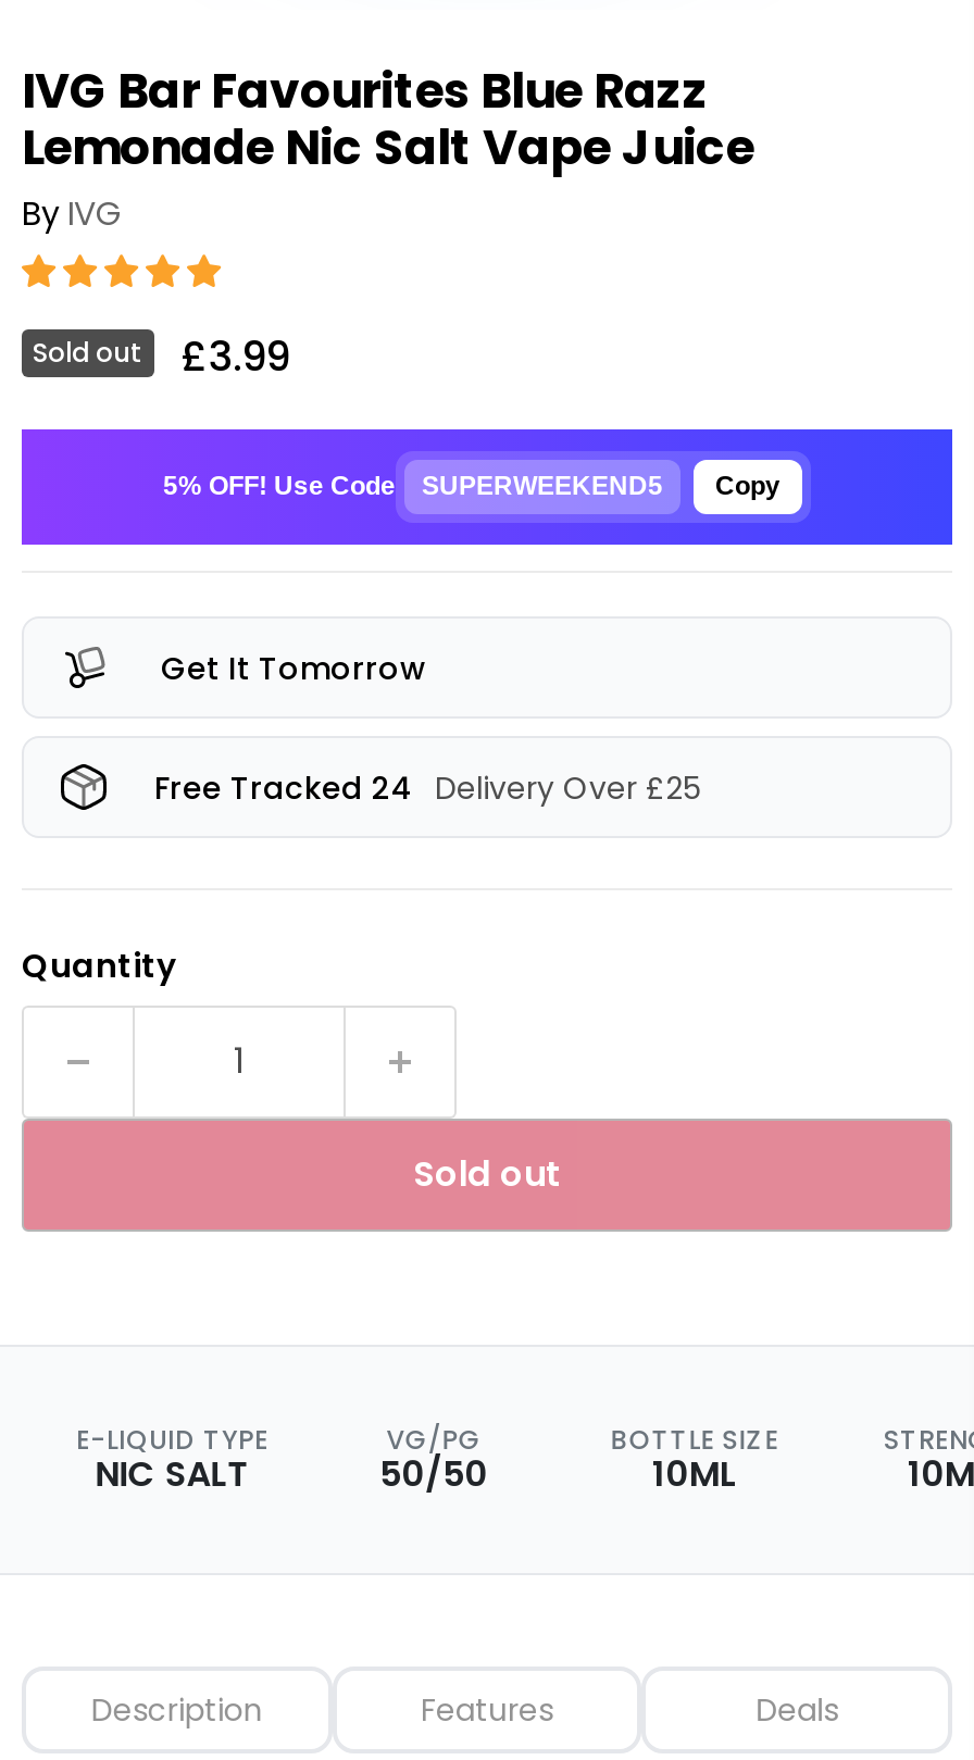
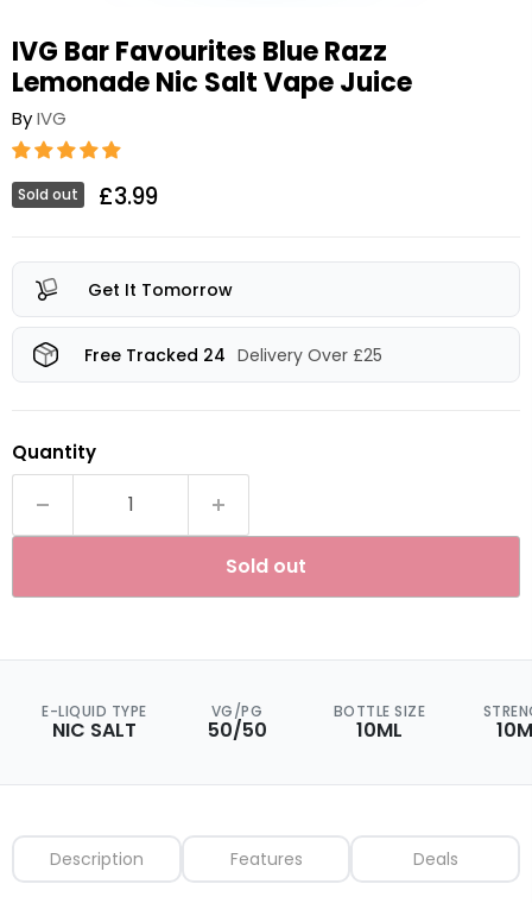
- [image]
- 5% OFF! Use Code
- SUPERWEEKEND5
- Copy
